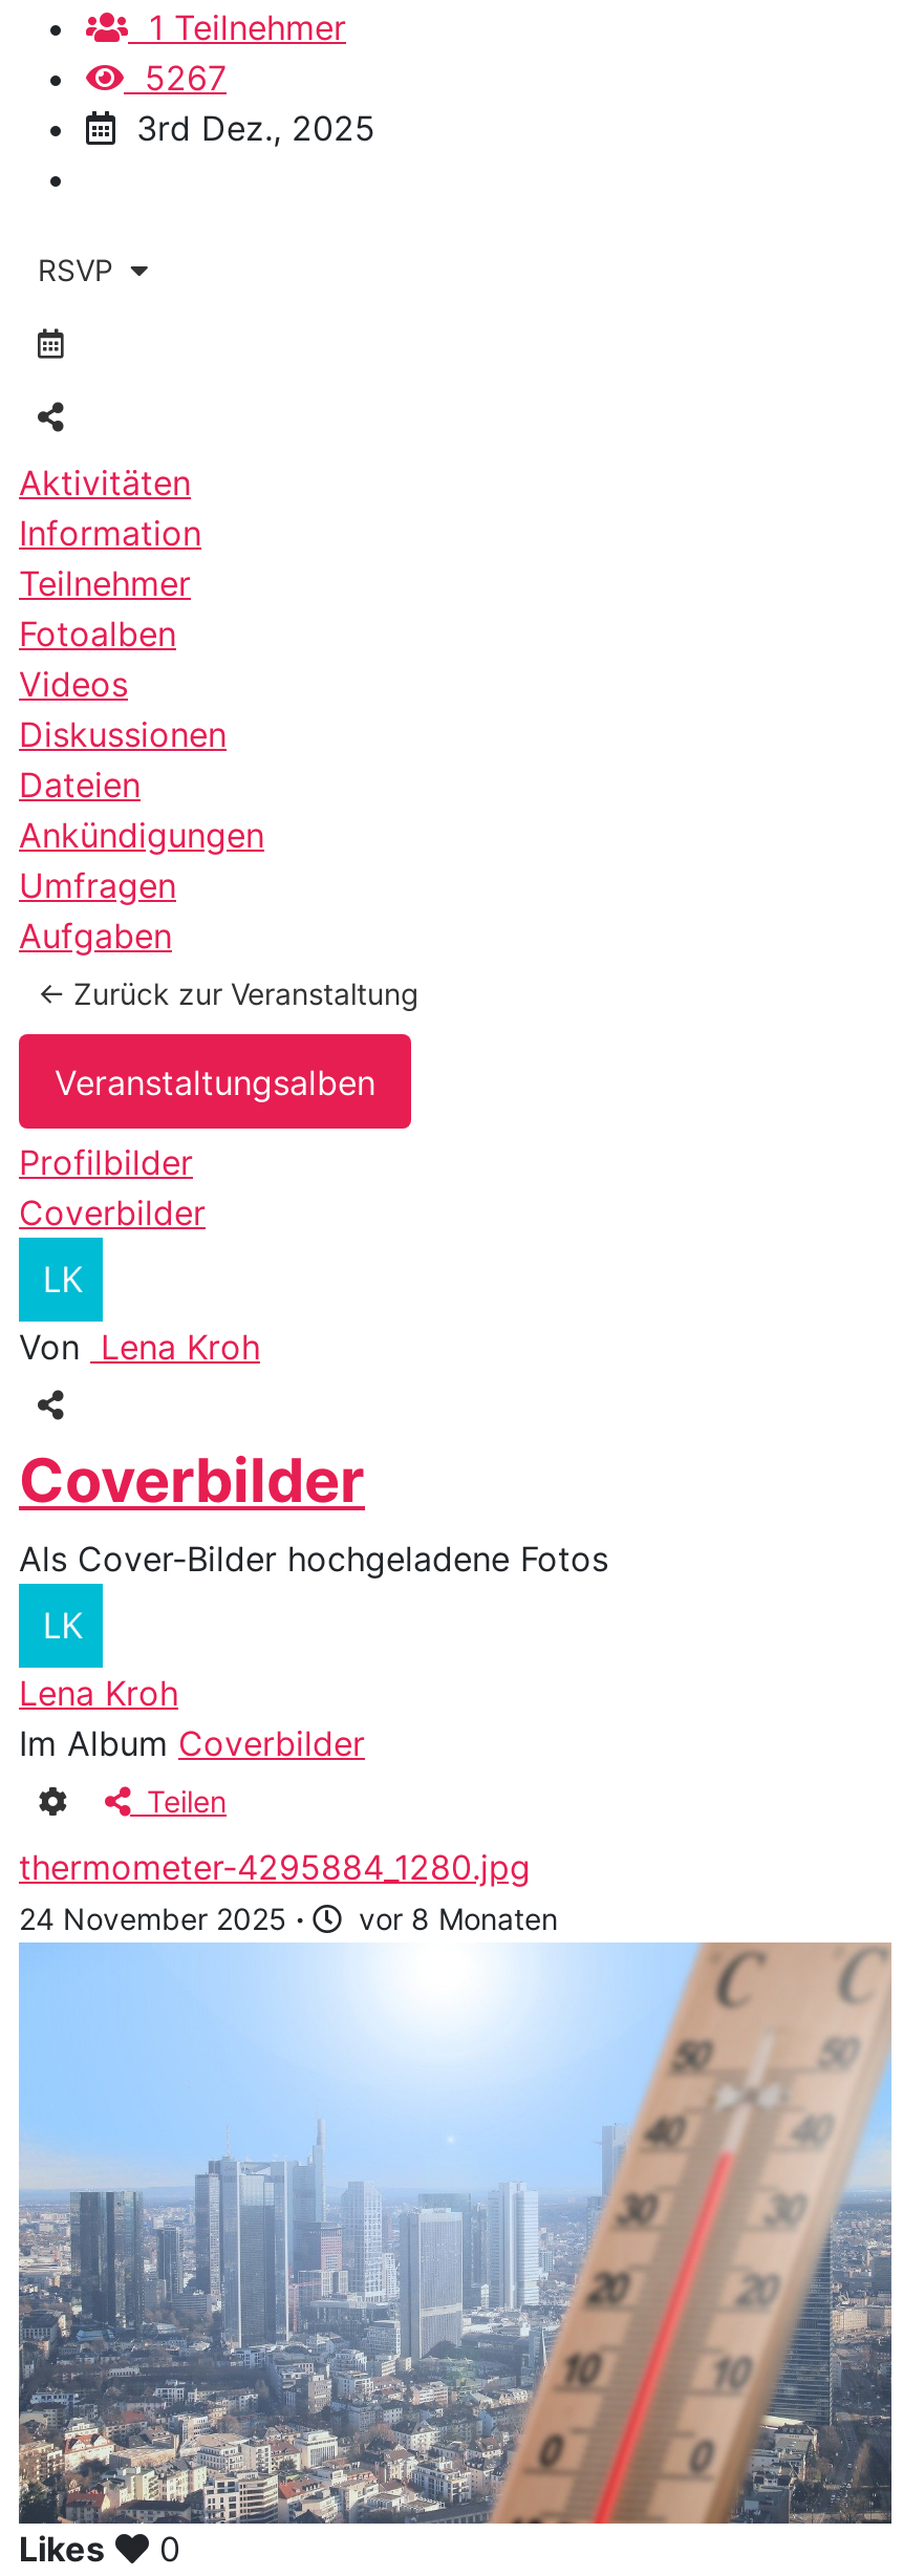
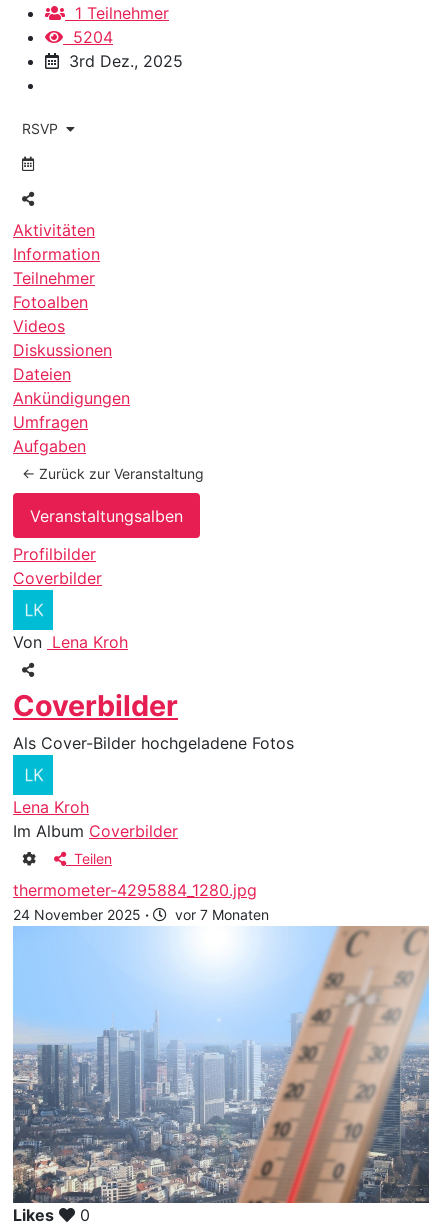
- 5267
+ 5204

- 24 November 2025 · vor 8 Monaten
+ 24 November 2025 · vor 7 Monaten
